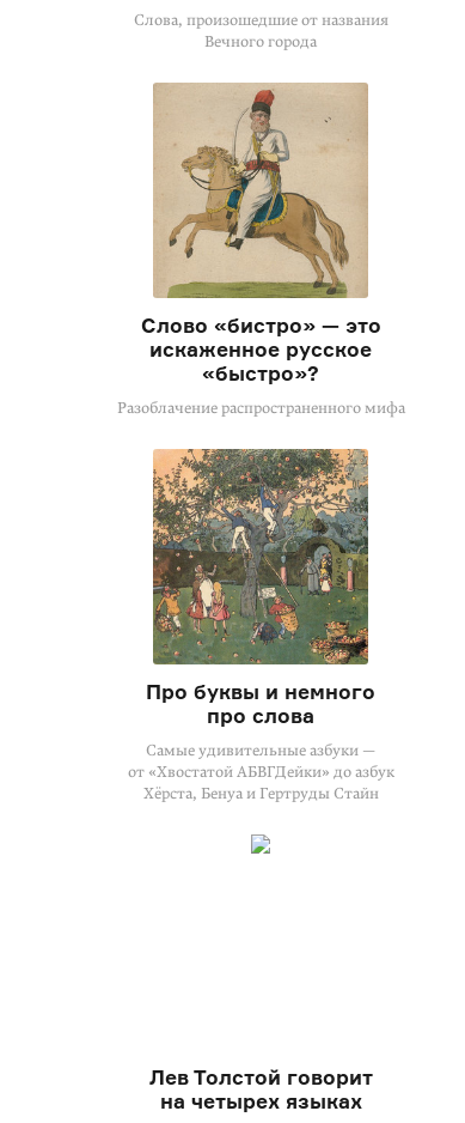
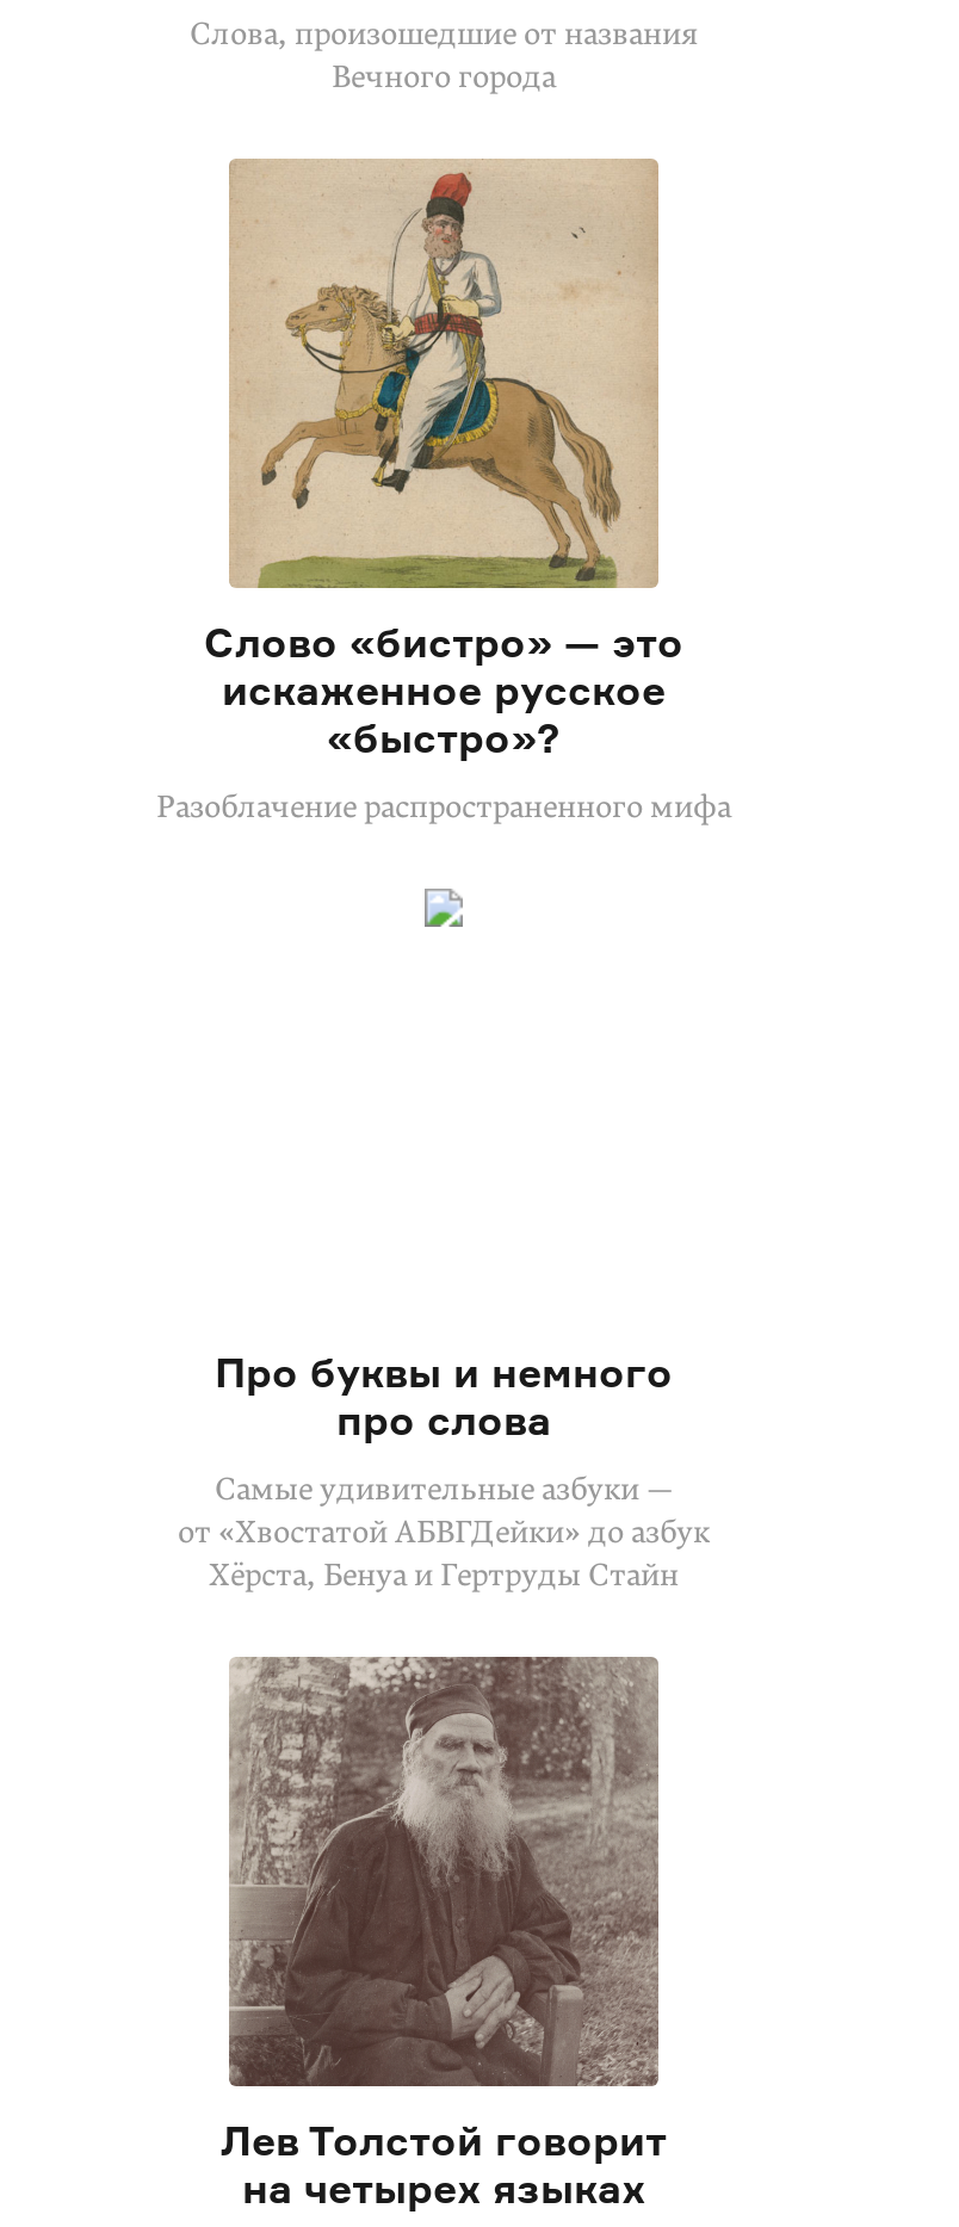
- [image]

+ [image]
